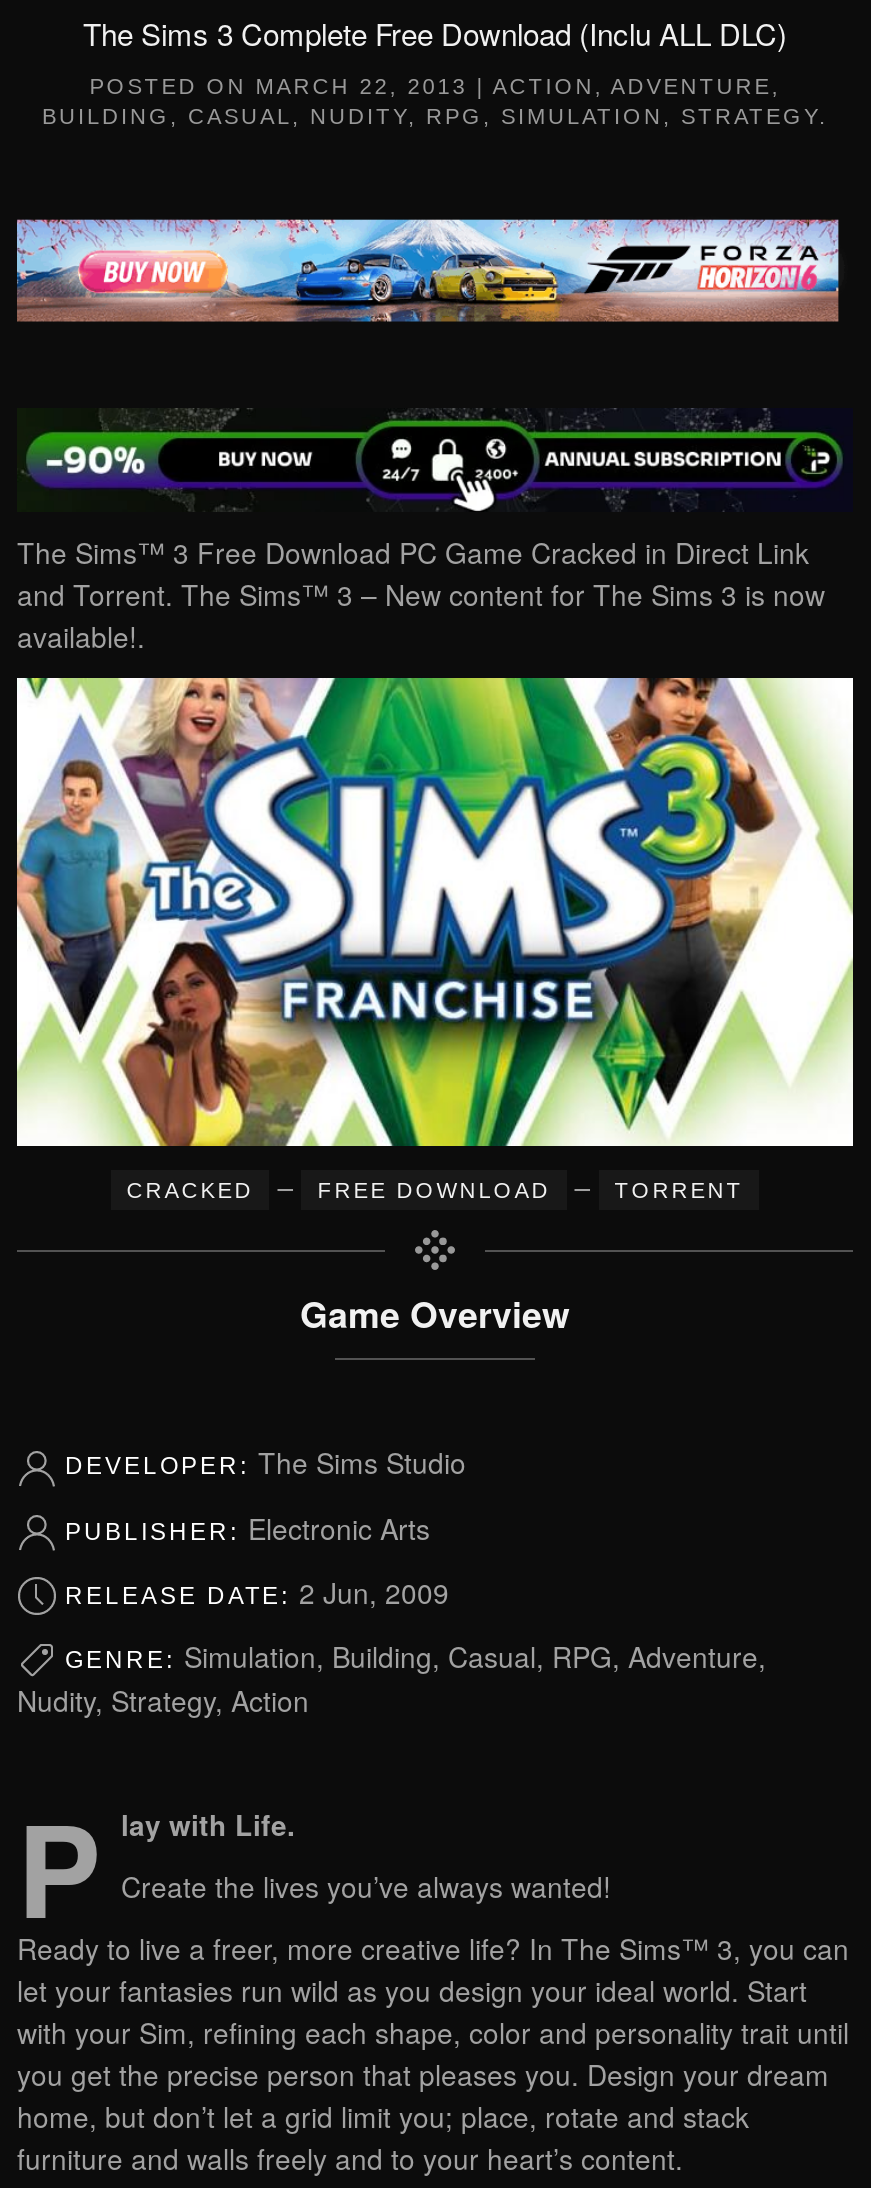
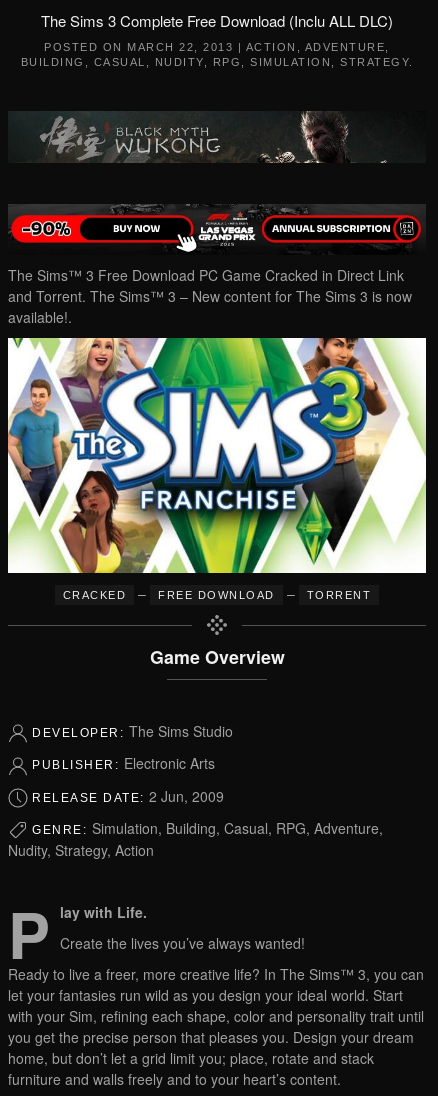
- [image]
+ [image]

- [image]
+ [image]
